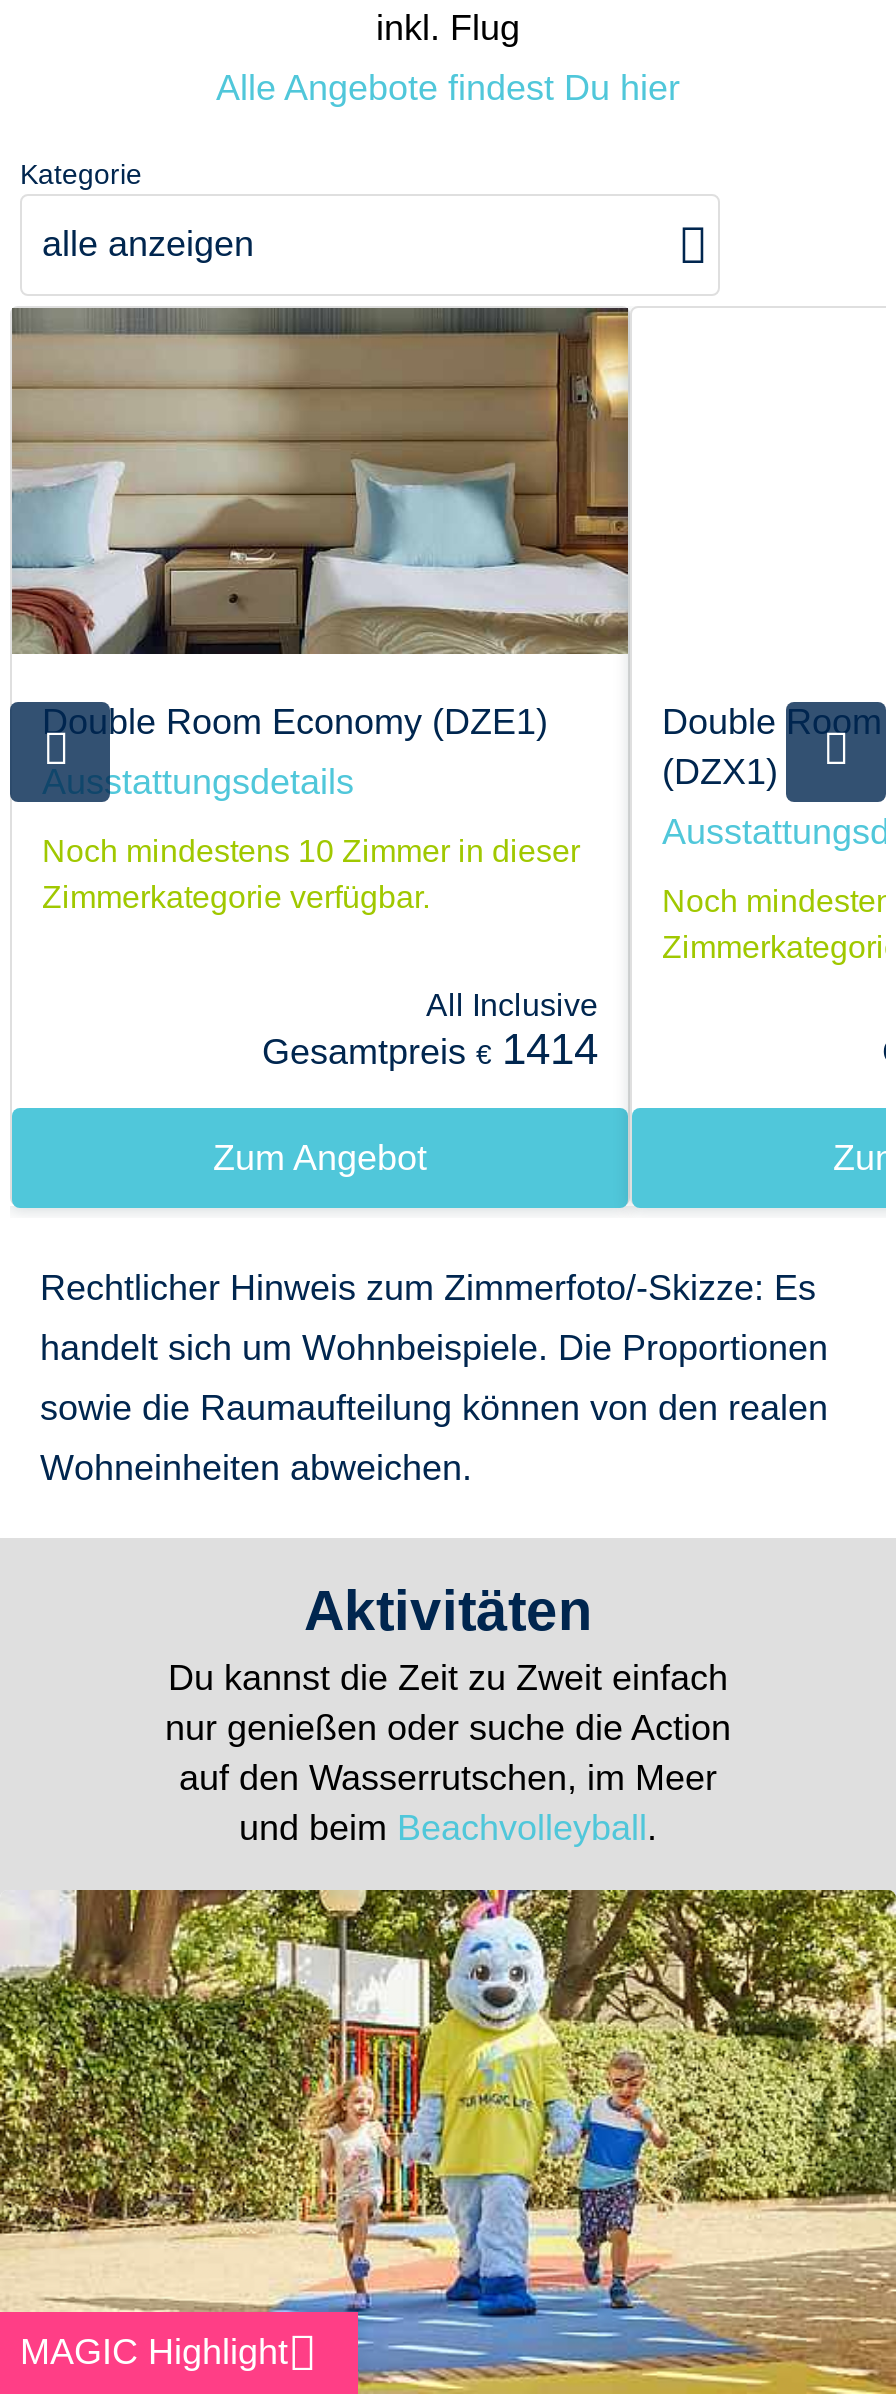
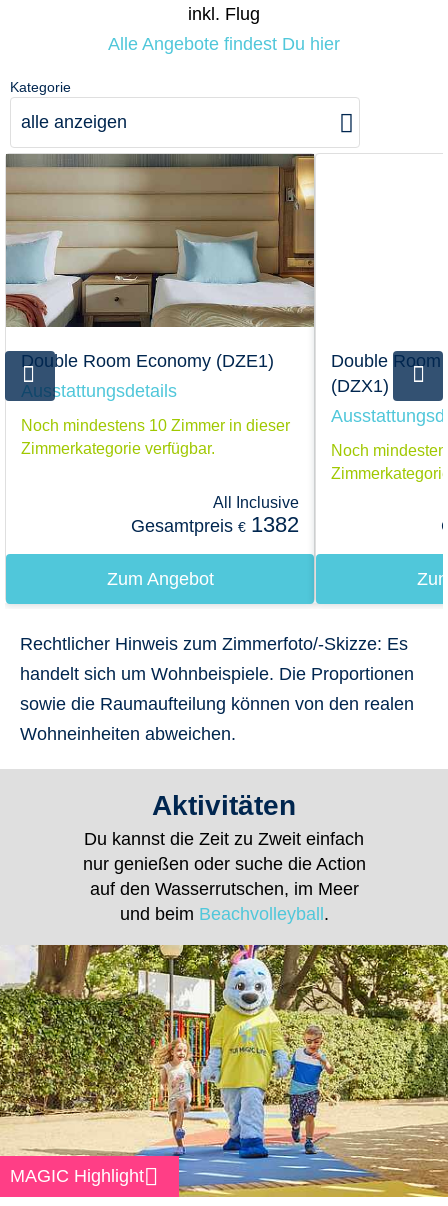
- Gesamtpreis € 1414
+ Gesamtpreis € 1382
